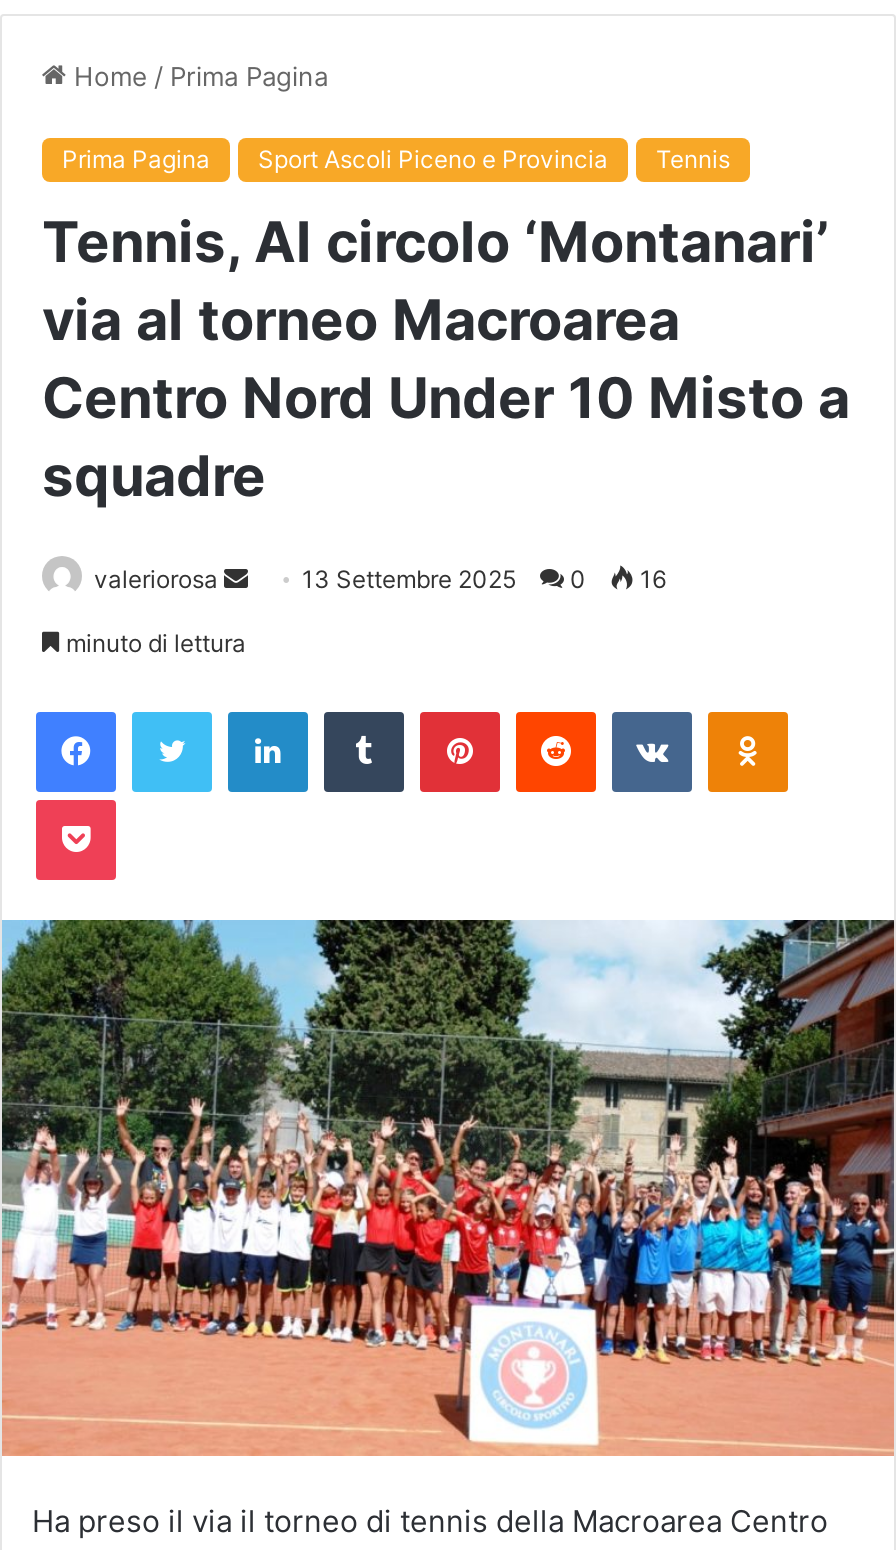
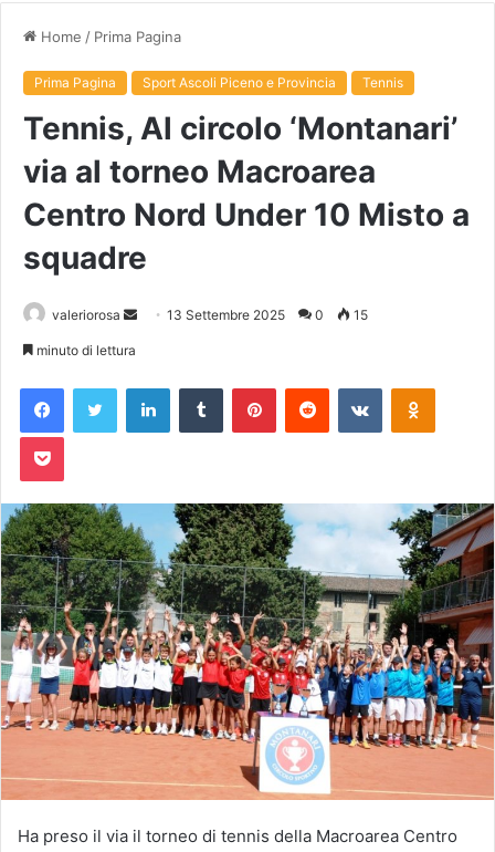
- 16
+ 15
